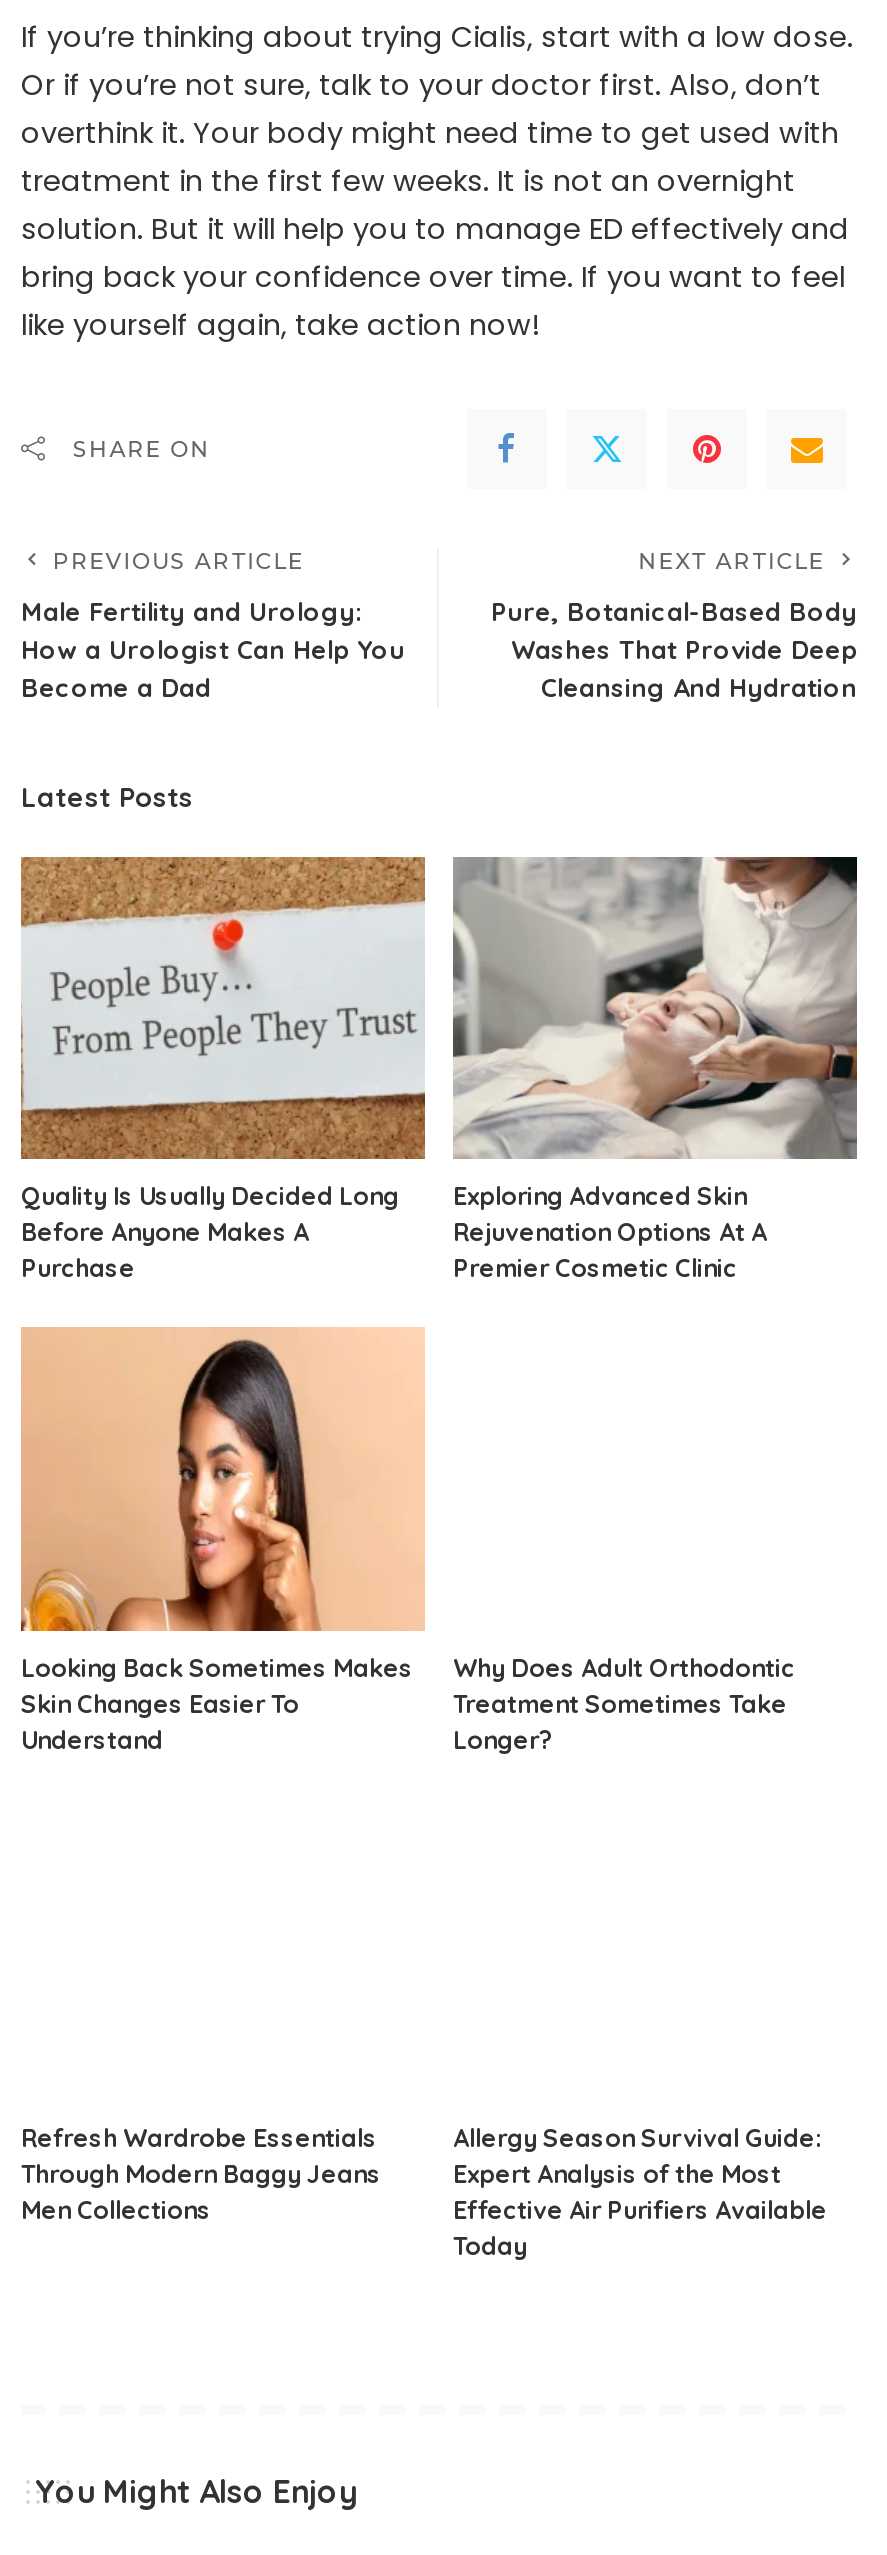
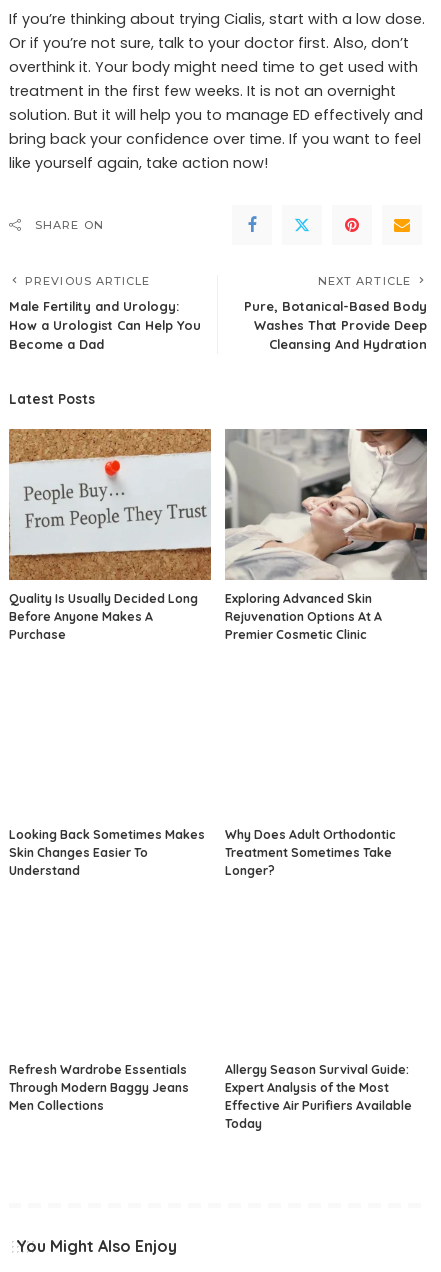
- [image]
